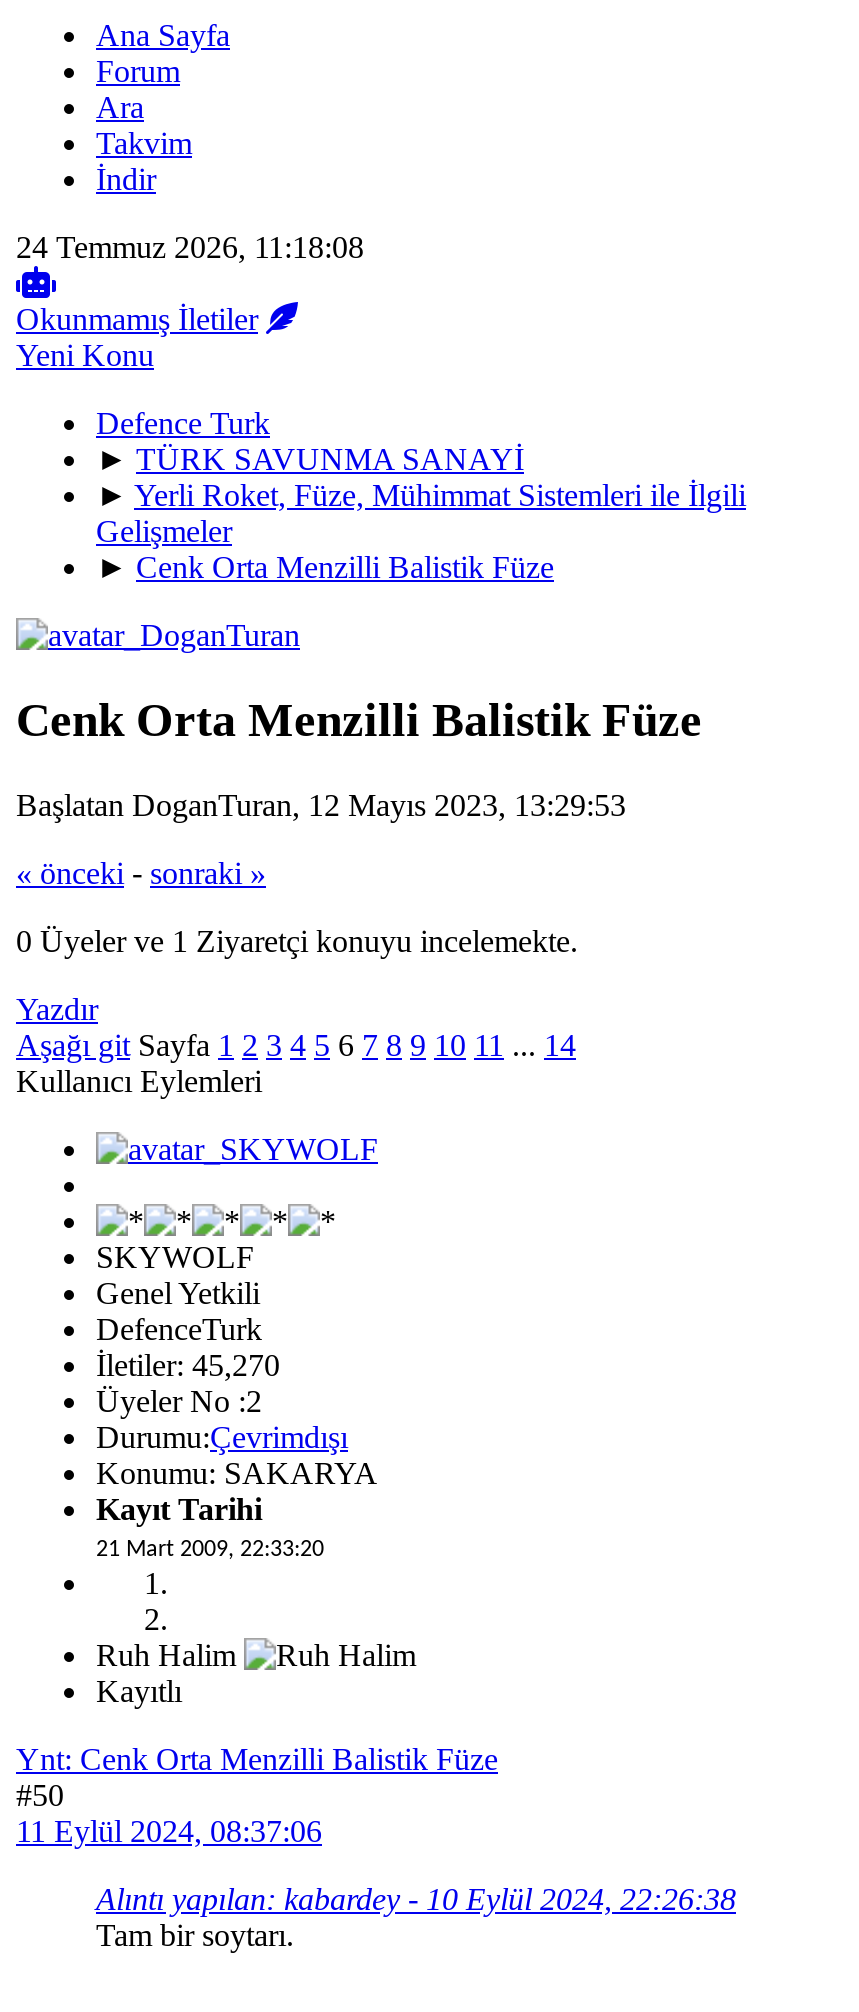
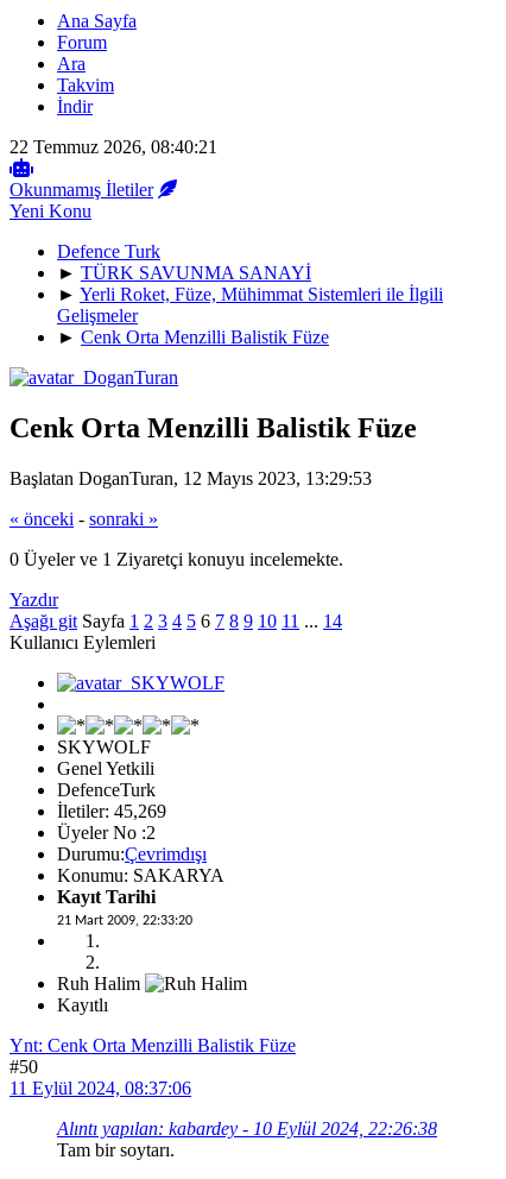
- 24 Temmuz 2026, 11:18:08
+ 22 Temmuz 2026, 08:40:21

- İletiler: 45,270
+ İletiler: 45,269
